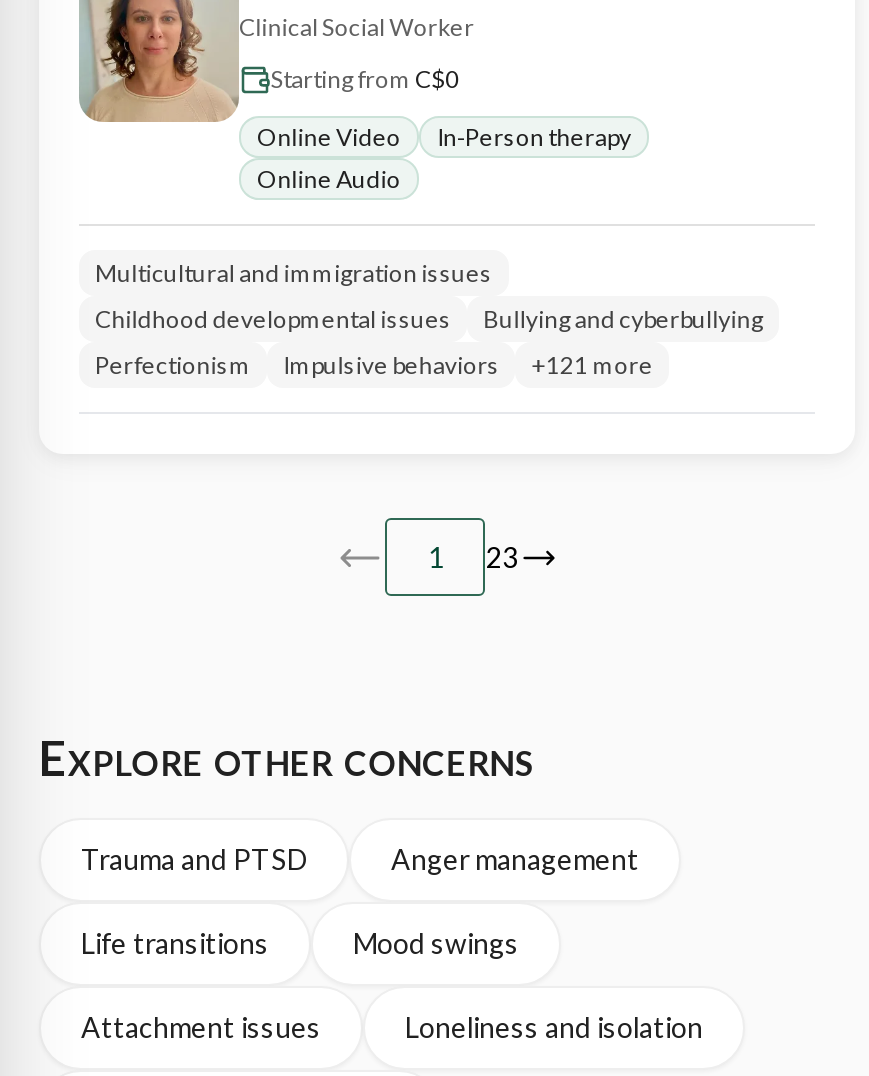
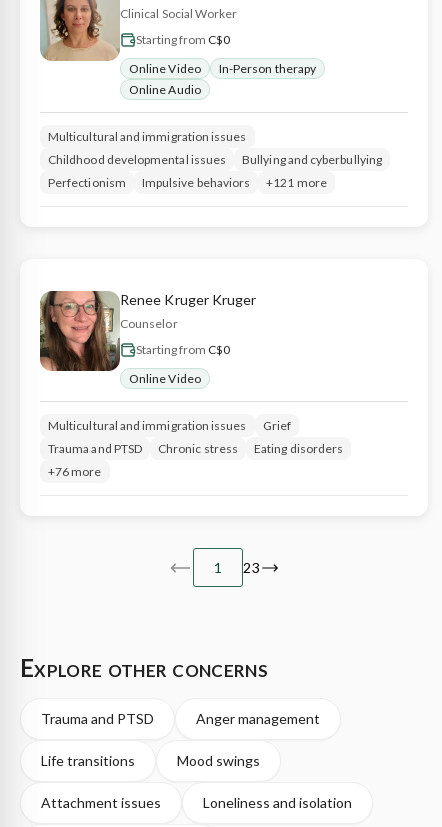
+ [image]
+ Renee Kruger Kruger
+ Counselor
+ Starting from C$0
+ Online Video
+ Multicultural and immigration issues
+ Grief
+ Trauma and PTSD
+ Chronic stress
+ Eating disorders
+ +76 more
